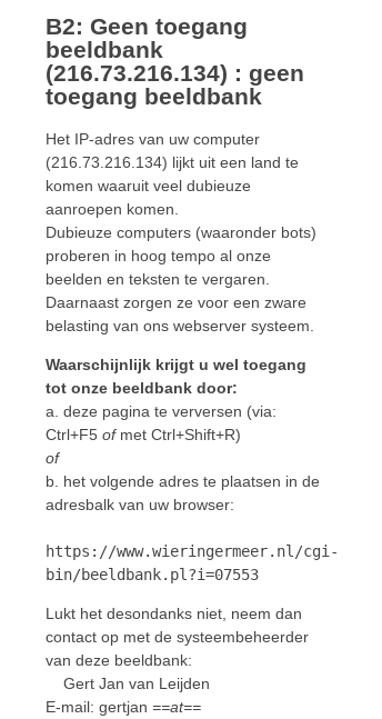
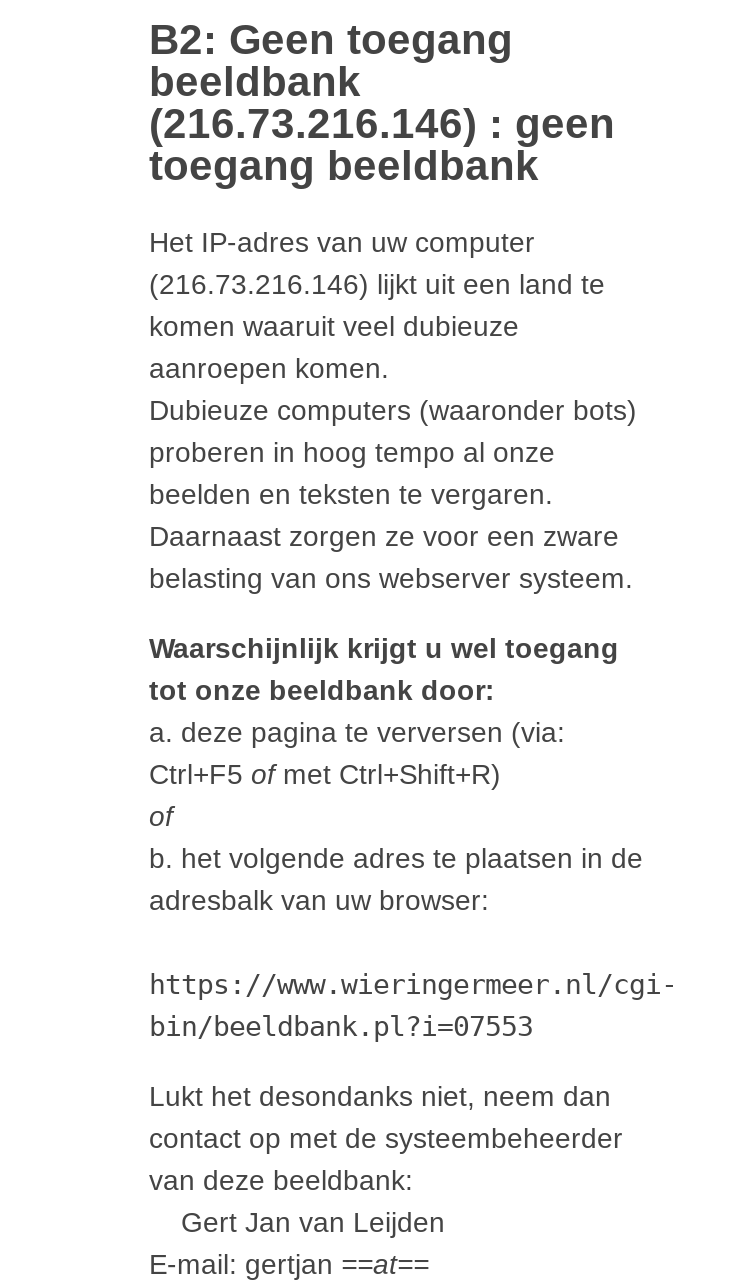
- (216.73.216.134) : geen
+ (216.73.216.146) : geen

- (216.73.216.134) lijkt uit een land te
+ (216.73.216.146) lijkt uit een land te
